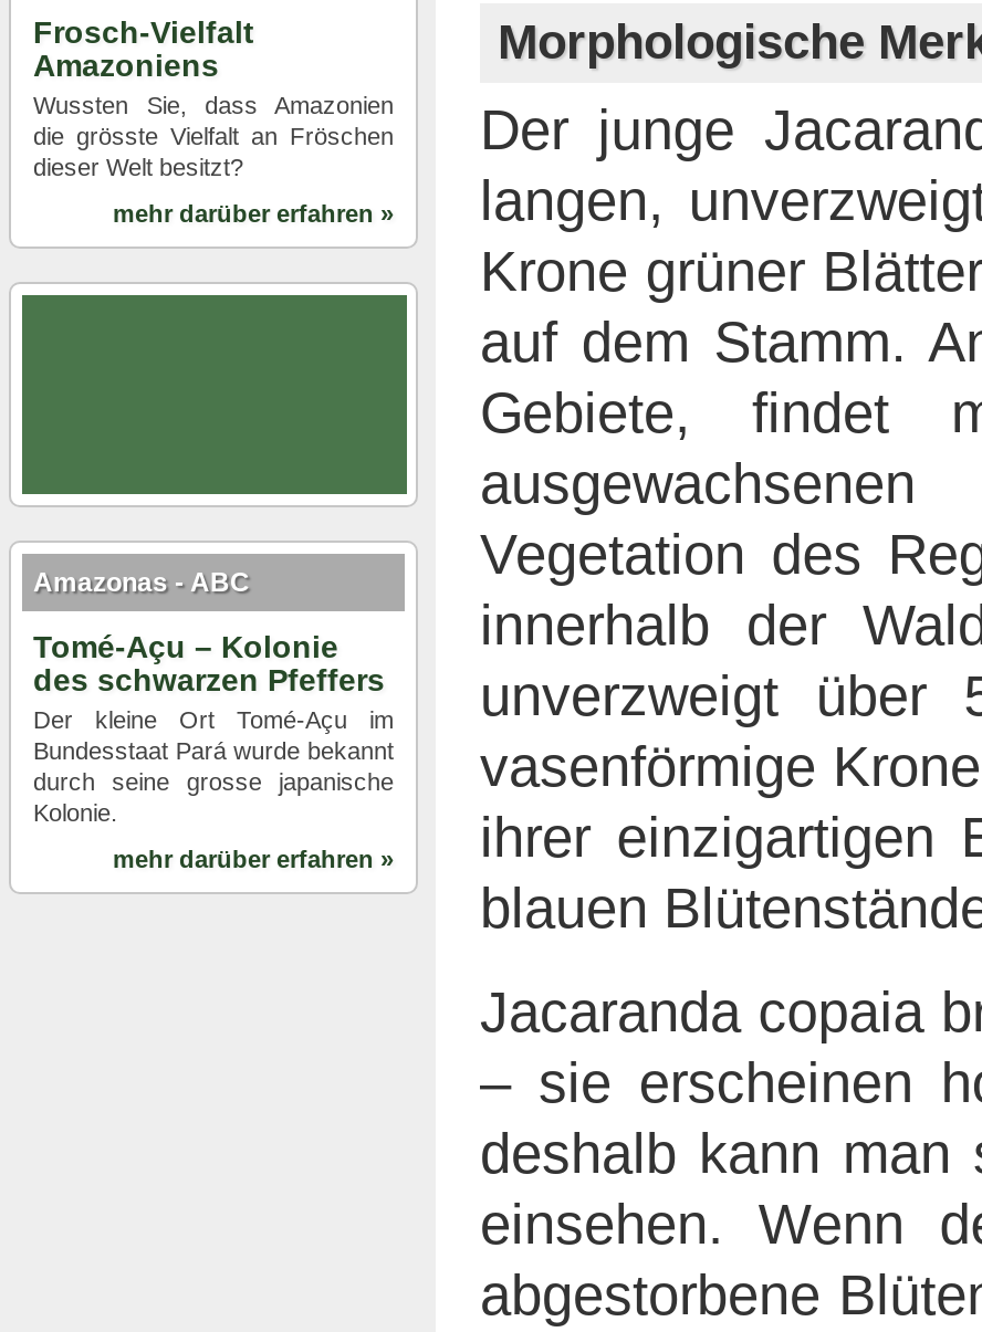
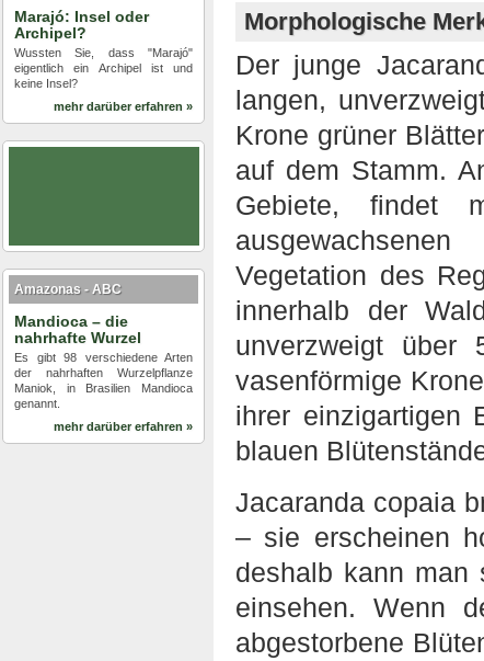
- Frosch-Vielfalt
- Amazoniens
- Wussten Sie, dass Amazonien
- die grösste Vielfalt an Fröschen
- dieser Welt besitzt?
+ Marajó: Insel oder
+ Archipel?
+ Wussten Sie, dass "Marajó"
+ eigentlich ein Archipel ist und
+ keine Insel?

- Tomé-Açu – Kolonie
- des schwarzen Pfeffers
- Der kleine Ort Tomé-Açu im
- Bundesstaat Pará wurde bekannt
- durch seine grosse japanische
- Kolonie.
+ Mandioca – die
+ nahrhafte Wurzel
+ Es gibt 98 verschiedene Arten
+ der nahrhaften Wurzelpflanze
+ Maniok, in Brasilien Mandioca
+ genannt.
